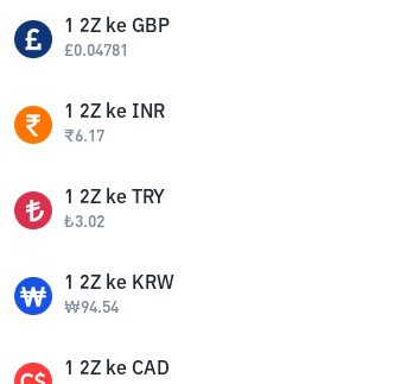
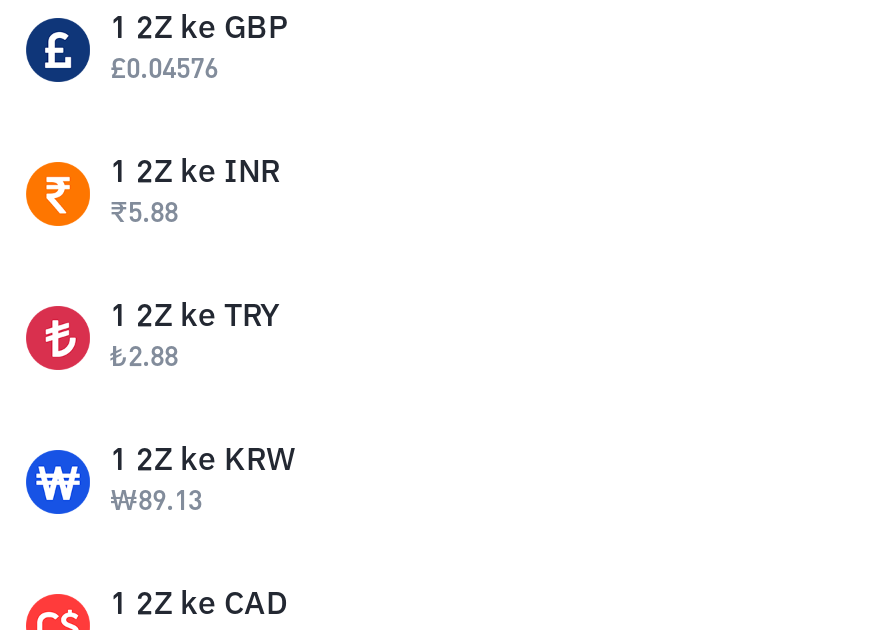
- £0.04781
+ £0.04576

- ₹6.17
+ ₹5.88

- ₺3.02
+ ₺2.88

- ₩94.54
+ ₩89.13
